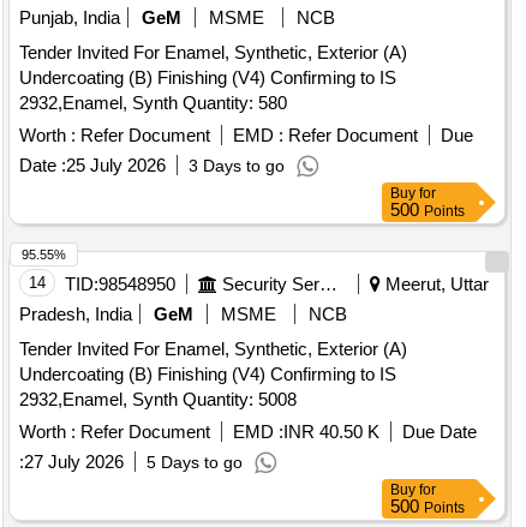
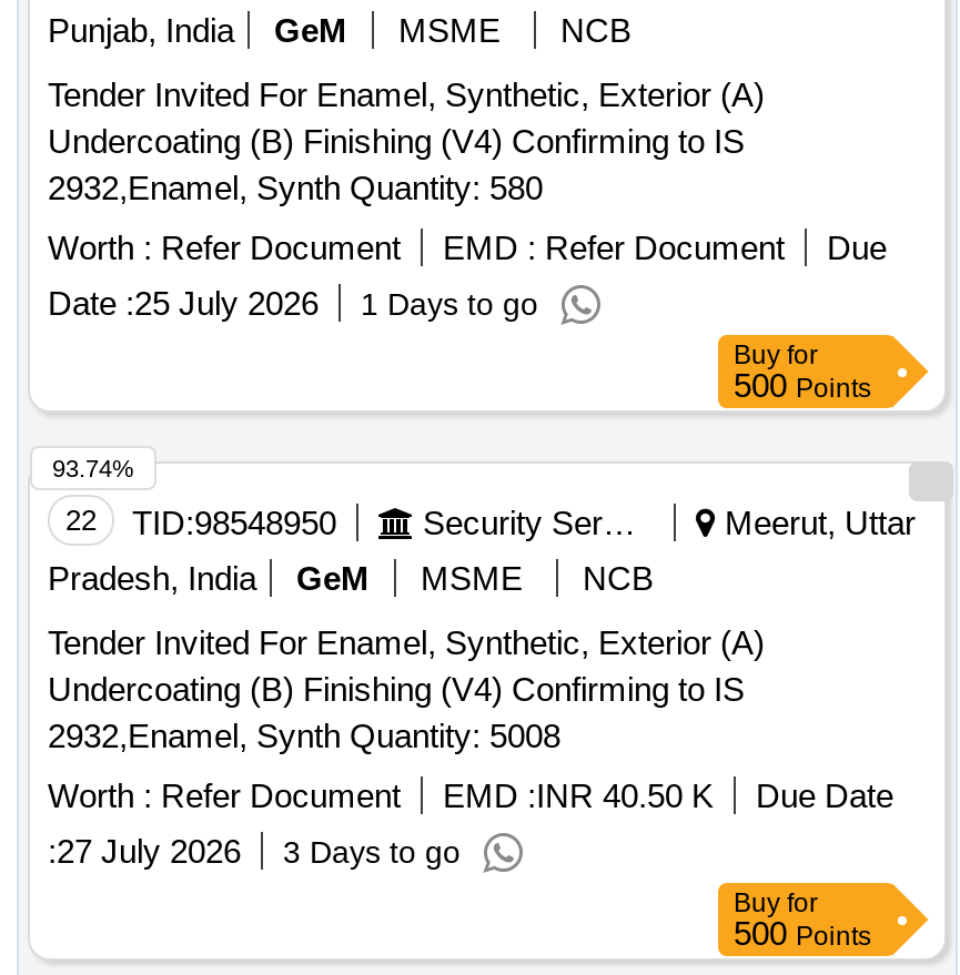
- Date : 25 July 2026 3 Days to go
+ Date : 25 July 2026 1 Days to go

- 95.55%
+ 93.74%

- 14 TID:98548950
+ 22 TID:98548950

- :27 July 2026 5 Days to go
+ :27 July 2026 3 Days to go
